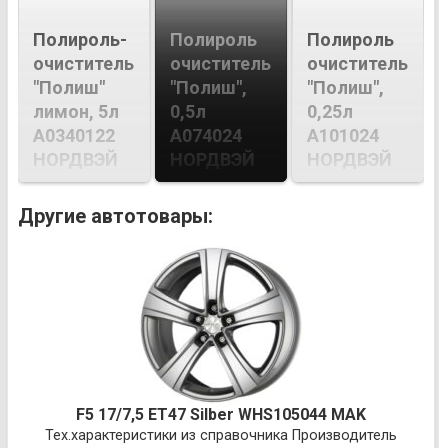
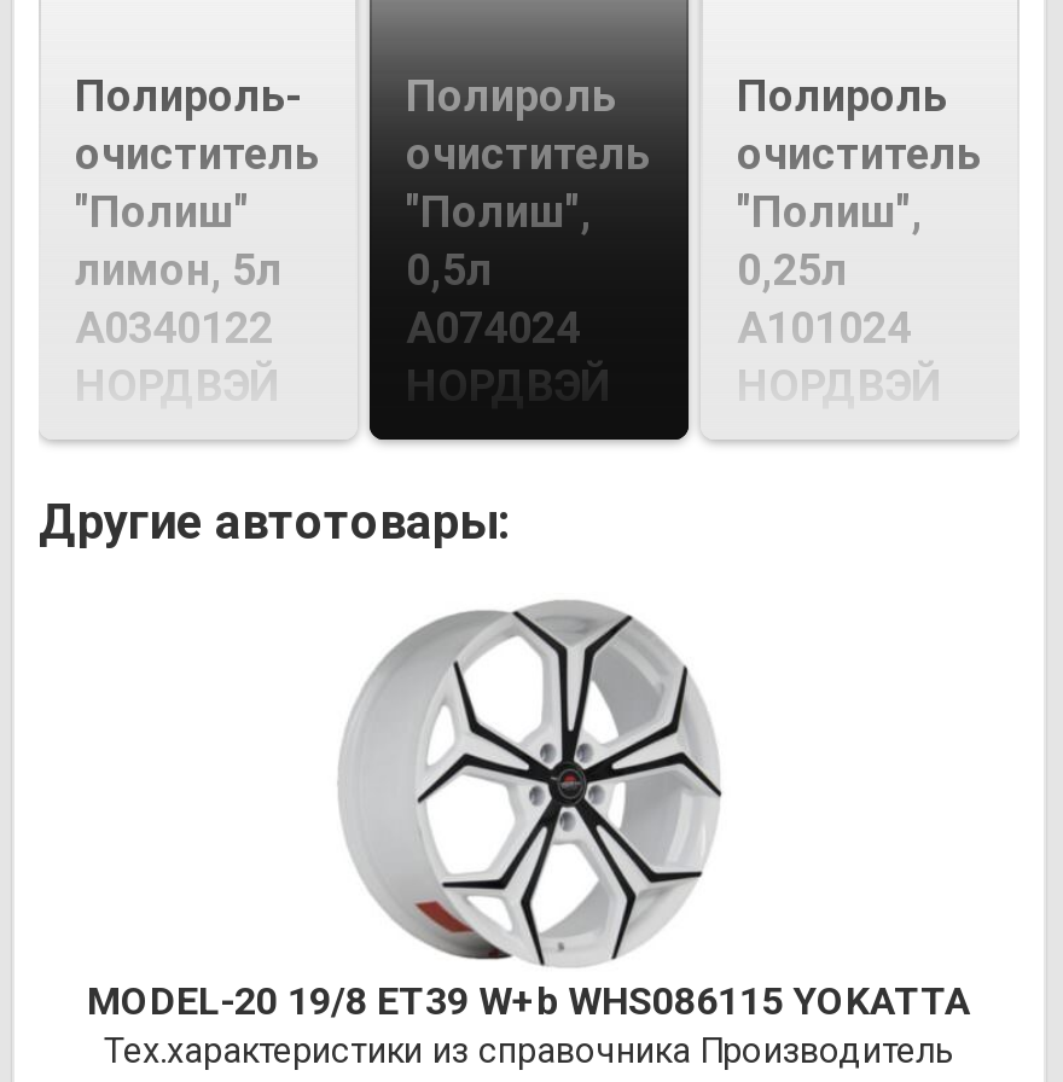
- [image]
- F5 17/7,5 ET47 Silber WHS105044 MAK
+ [image]
+ MODEL-20 19/8 ET39 W+b WHS086115 YOKATTA
